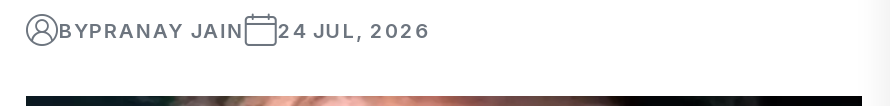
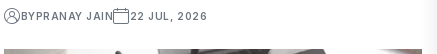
- BYPRANAY JAIN 24 JUL, 2026
+ BYPRANAY JAIN 22 JUL, 2026
